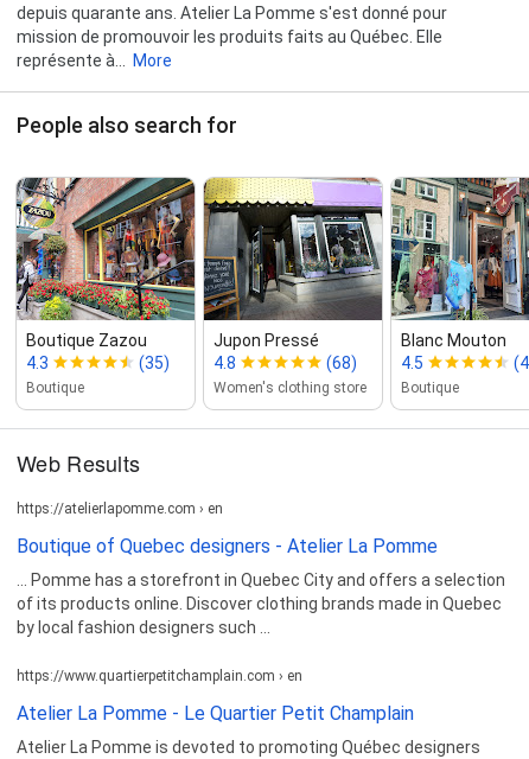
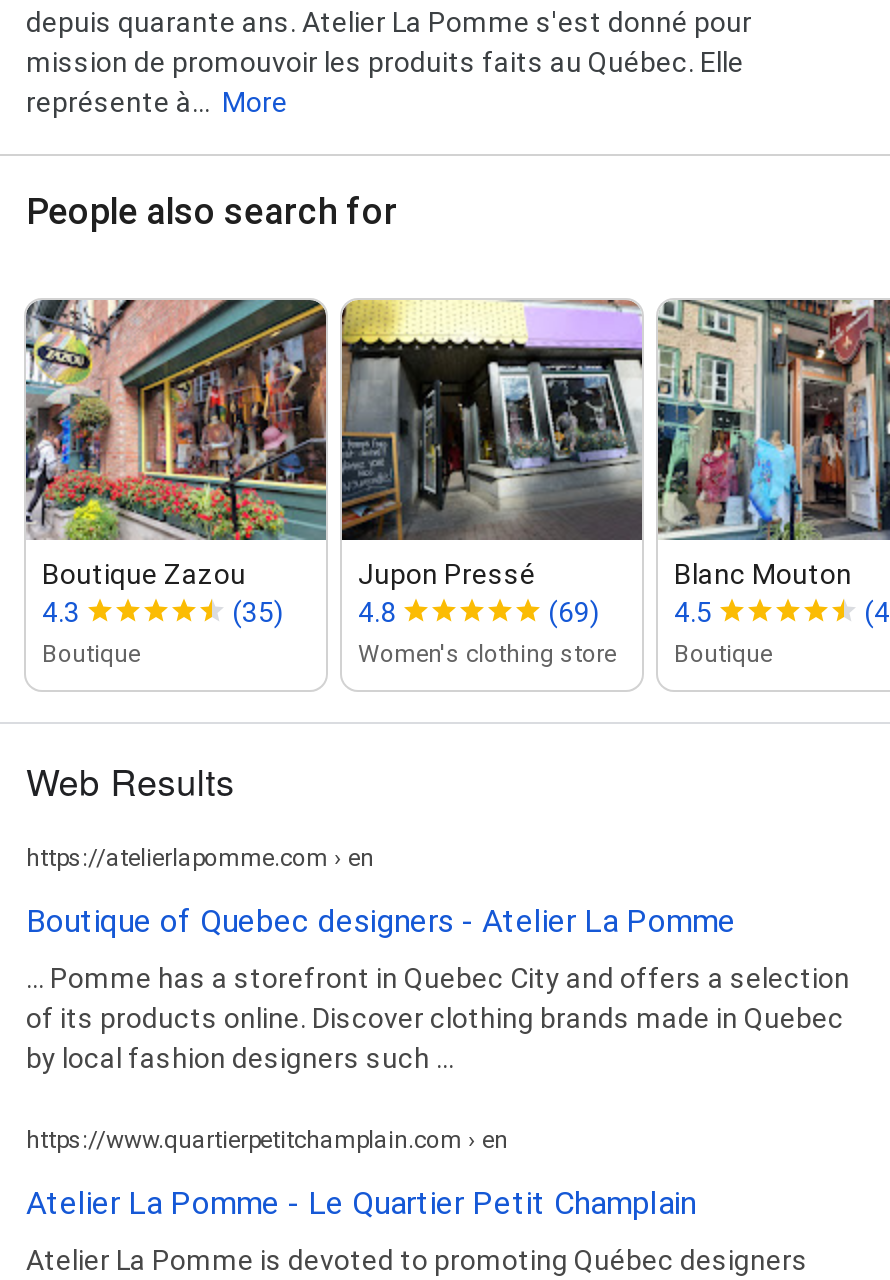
- (68)
+ (69)
